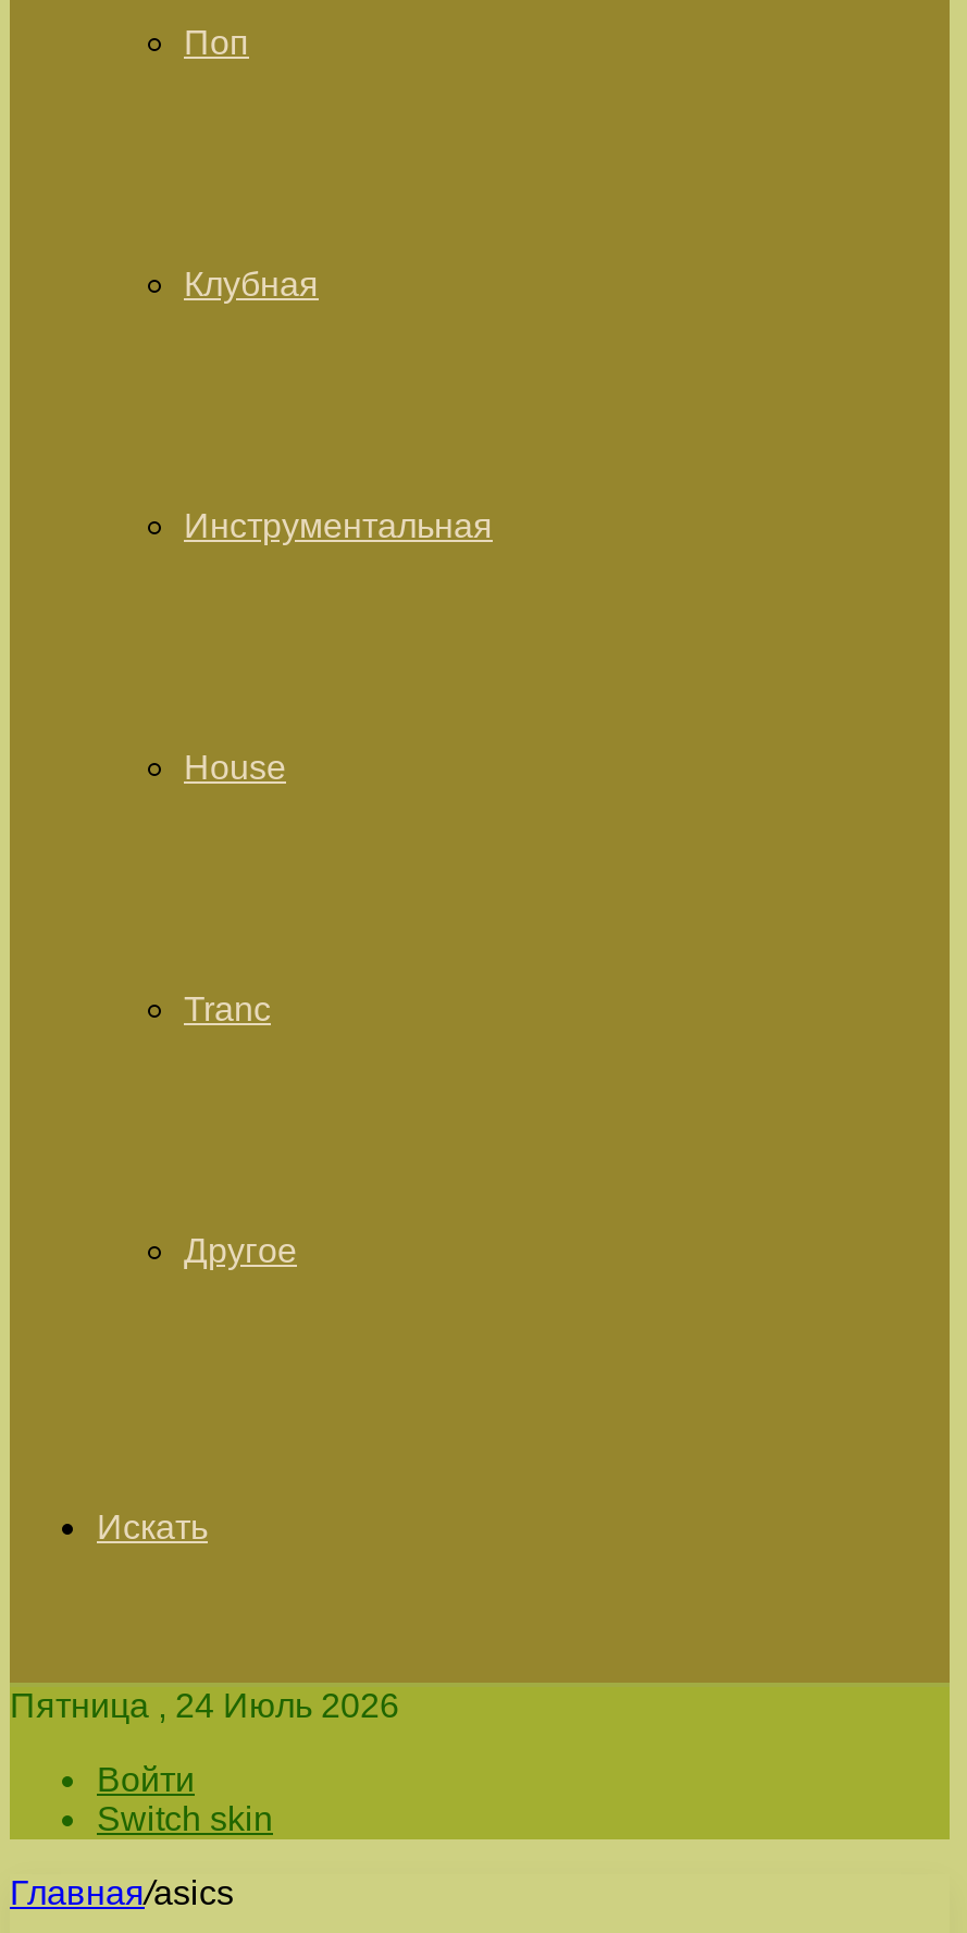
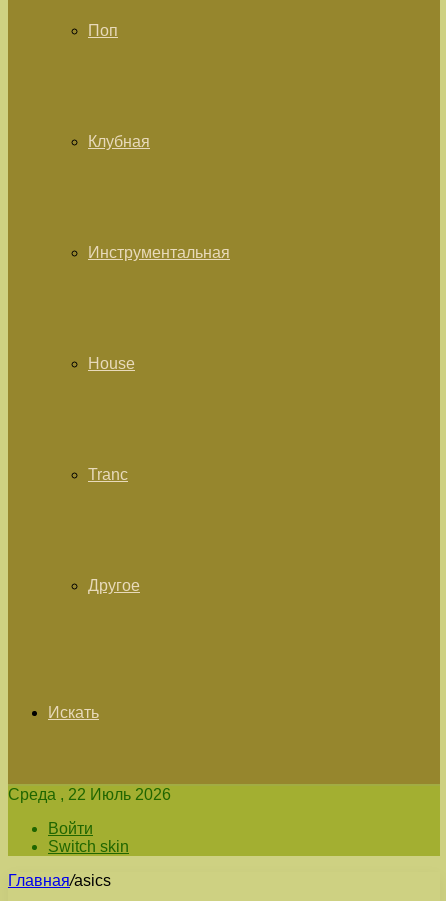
- Пятница , 24 Июль 2026
+ Среда , 22 Июль 2026
